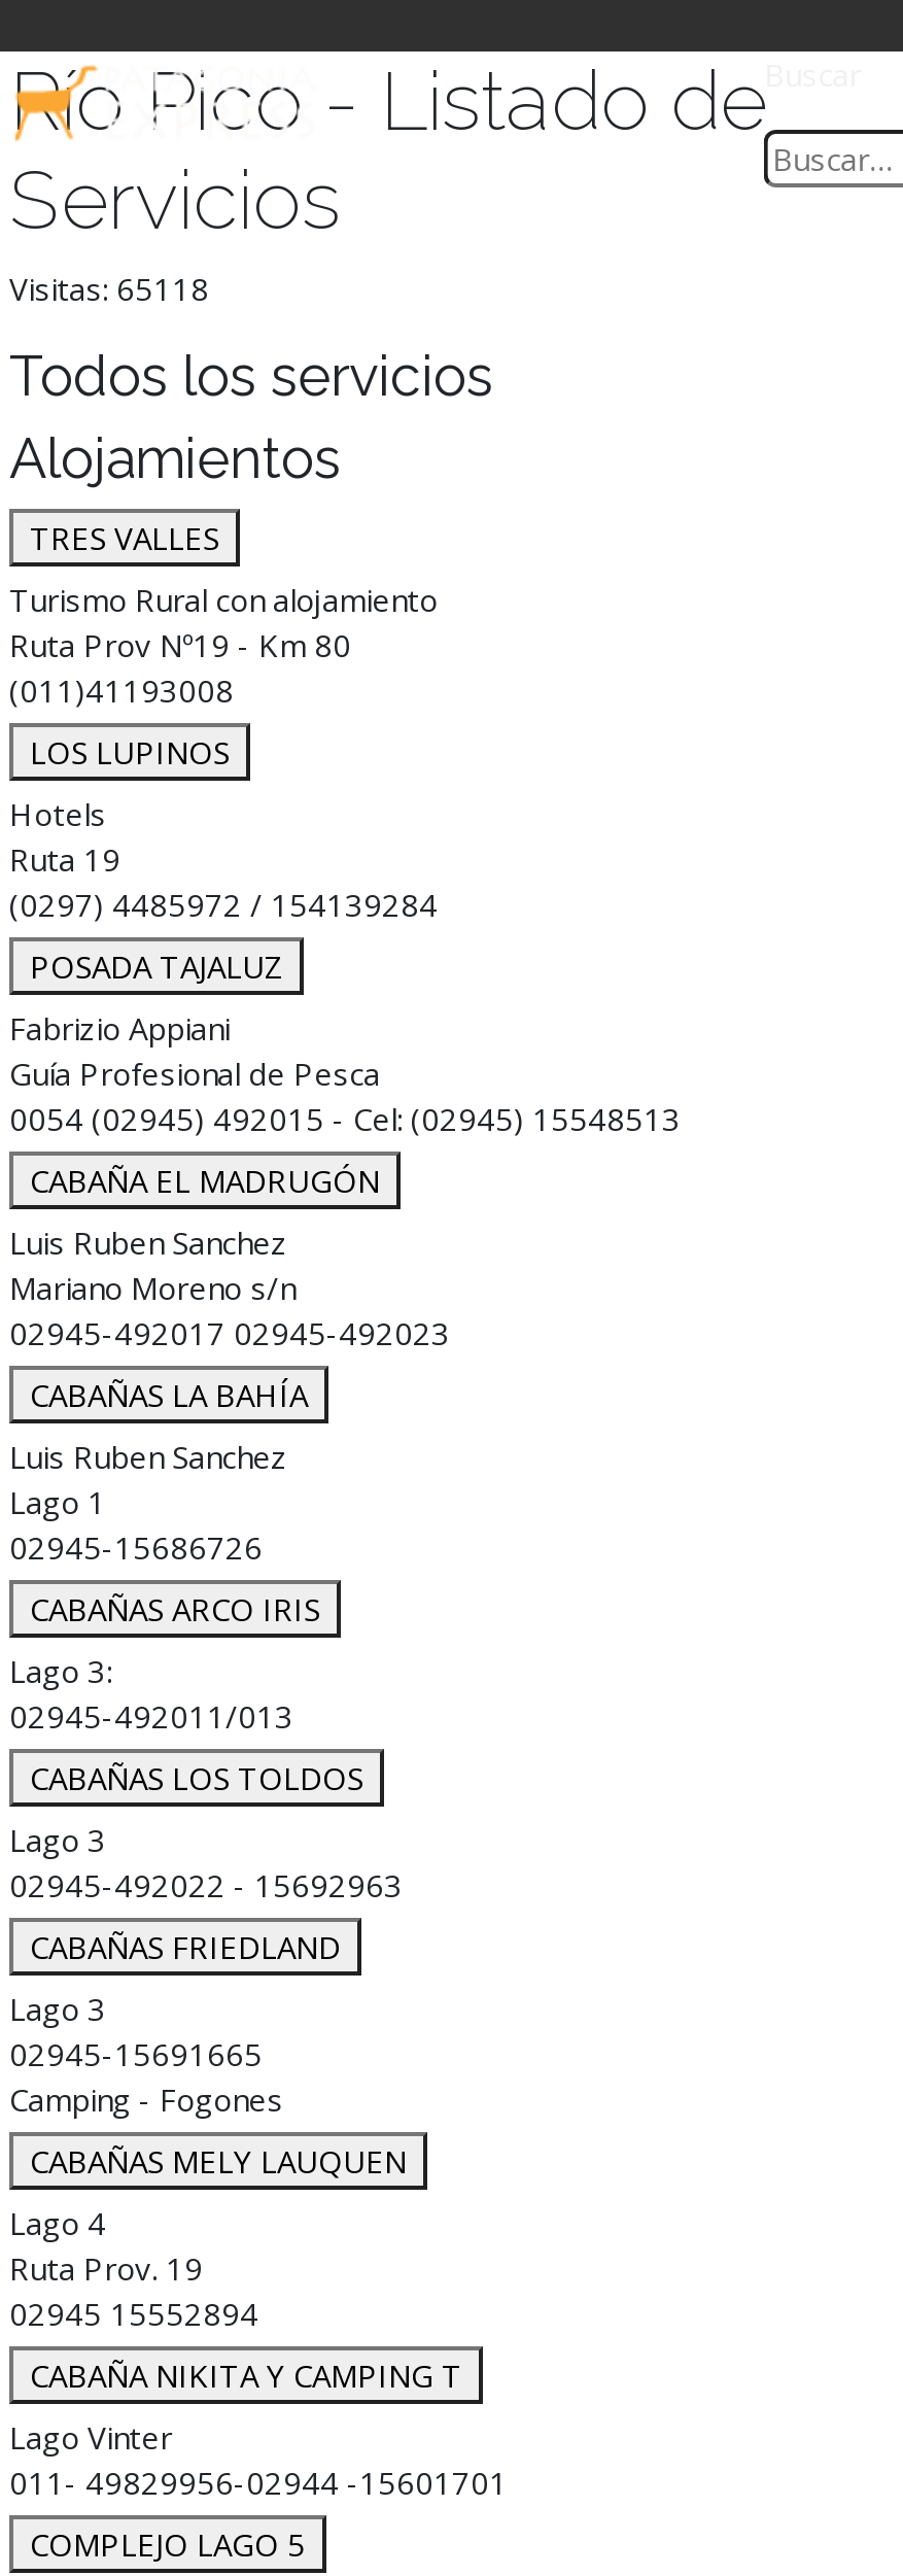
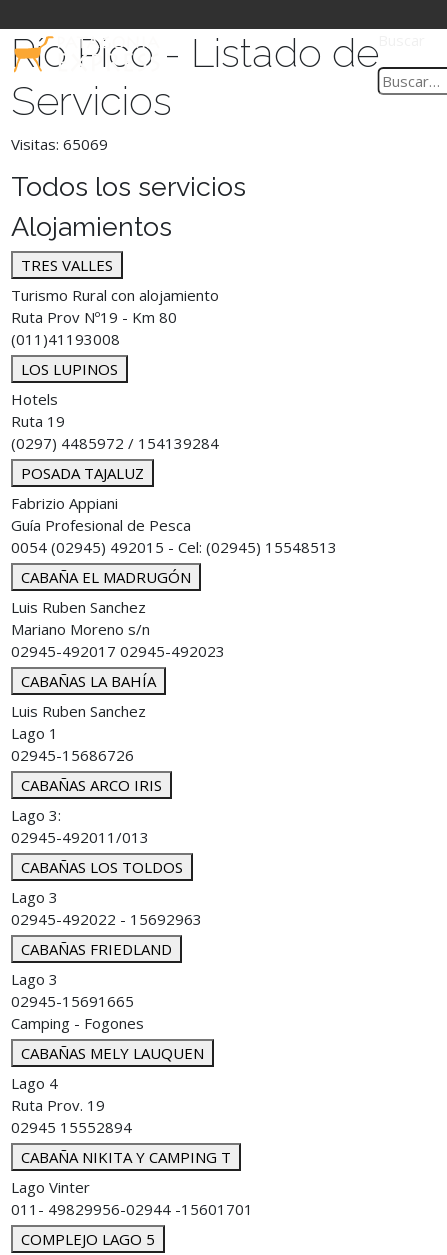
- Visitas: 65118
+ Visitas: 65069
